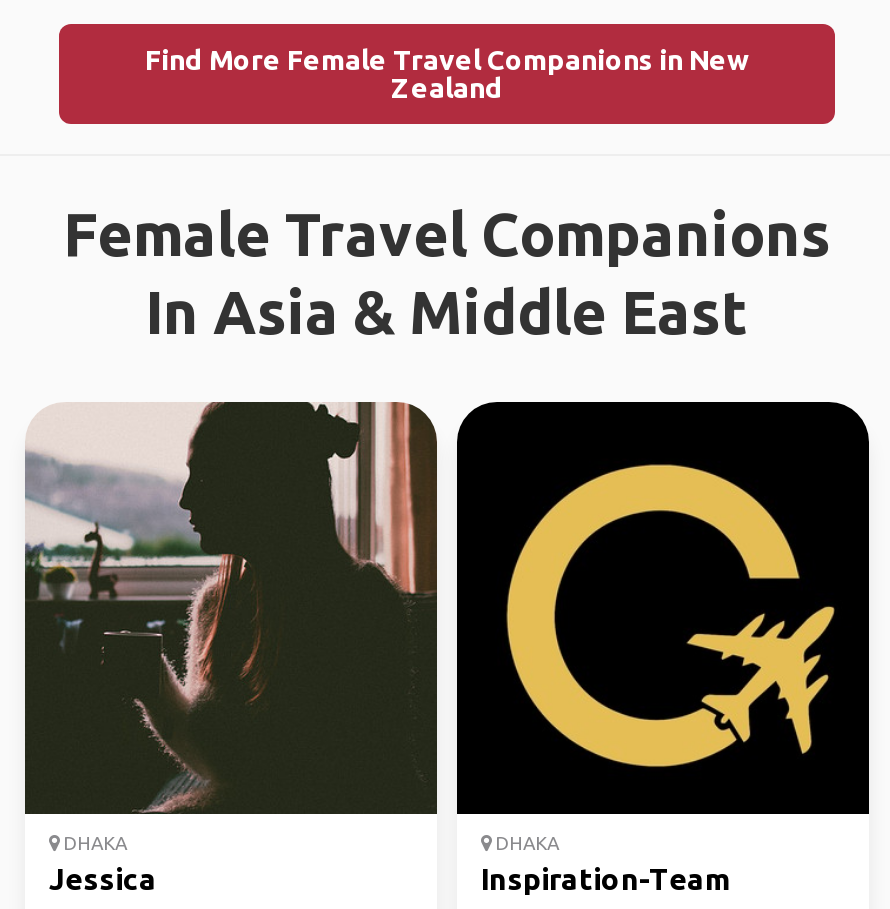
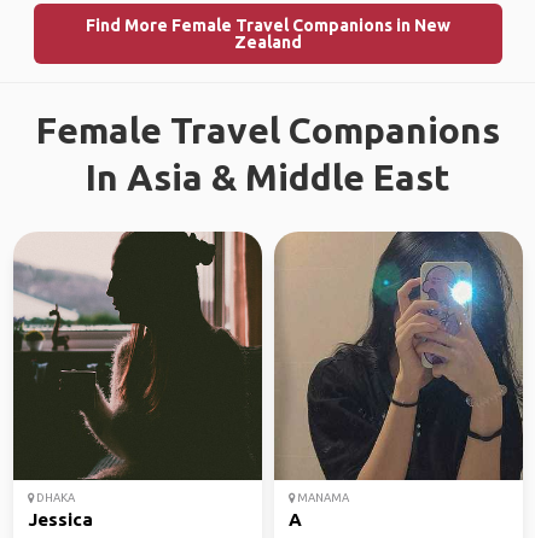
- [image]
- DHAKA
- Inspiration-Team
+ [image]
+ MANAMA
+ A
